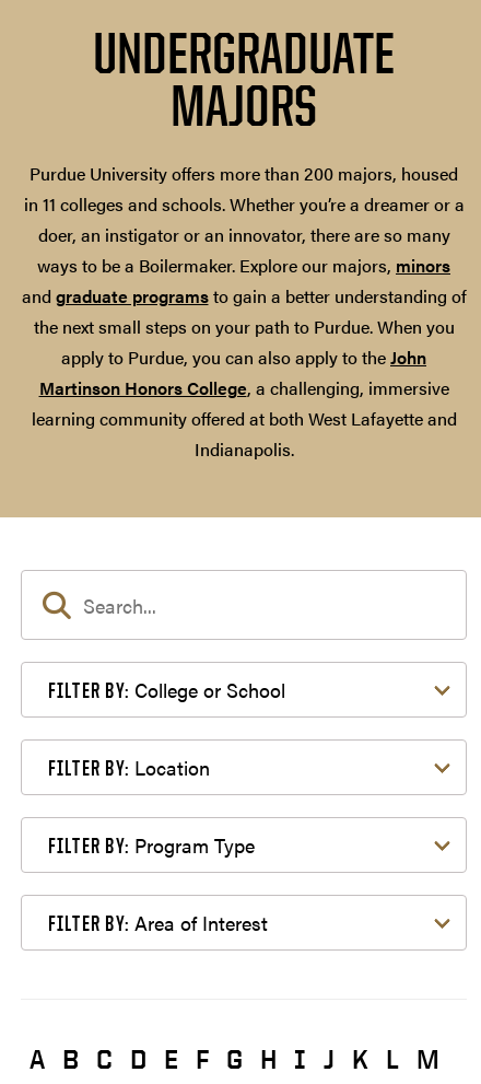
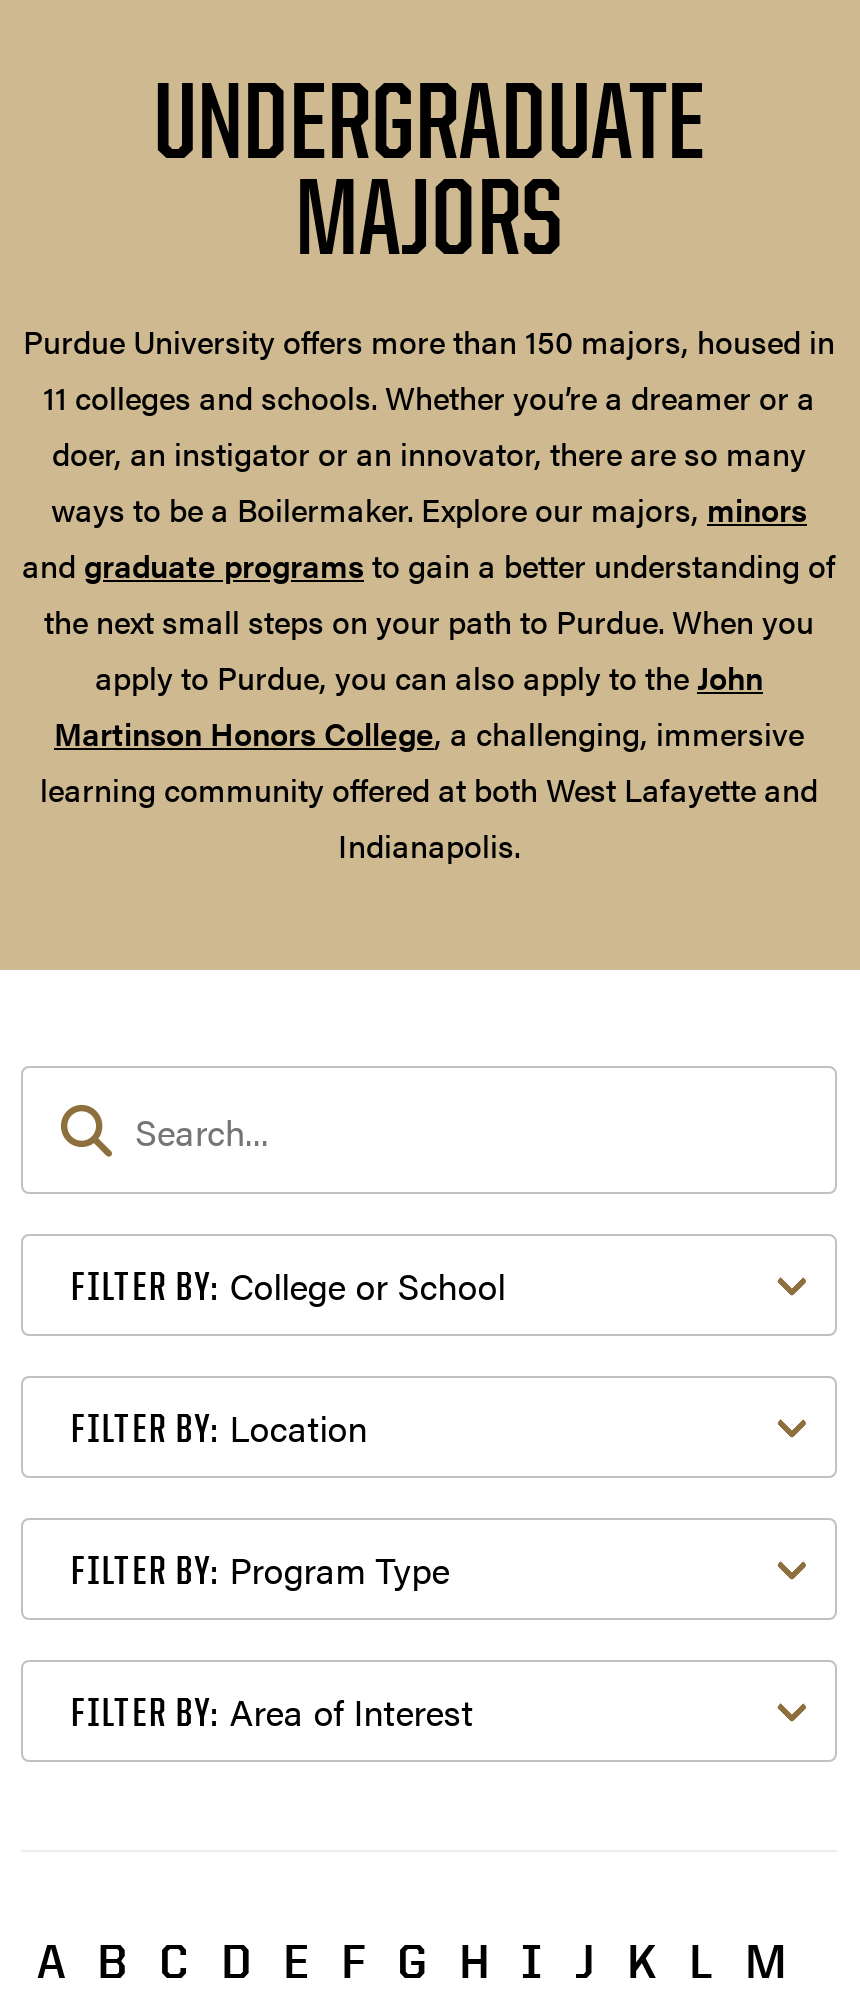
- Purdue University offers more than 200 majors, housed
- in 11 colleges and schools. Whether you’re a dreamer or a
+ Purdue University offers more than 150 majors, housed in
+ 11 colleges and schools. Whether you’re a dreamer or a
